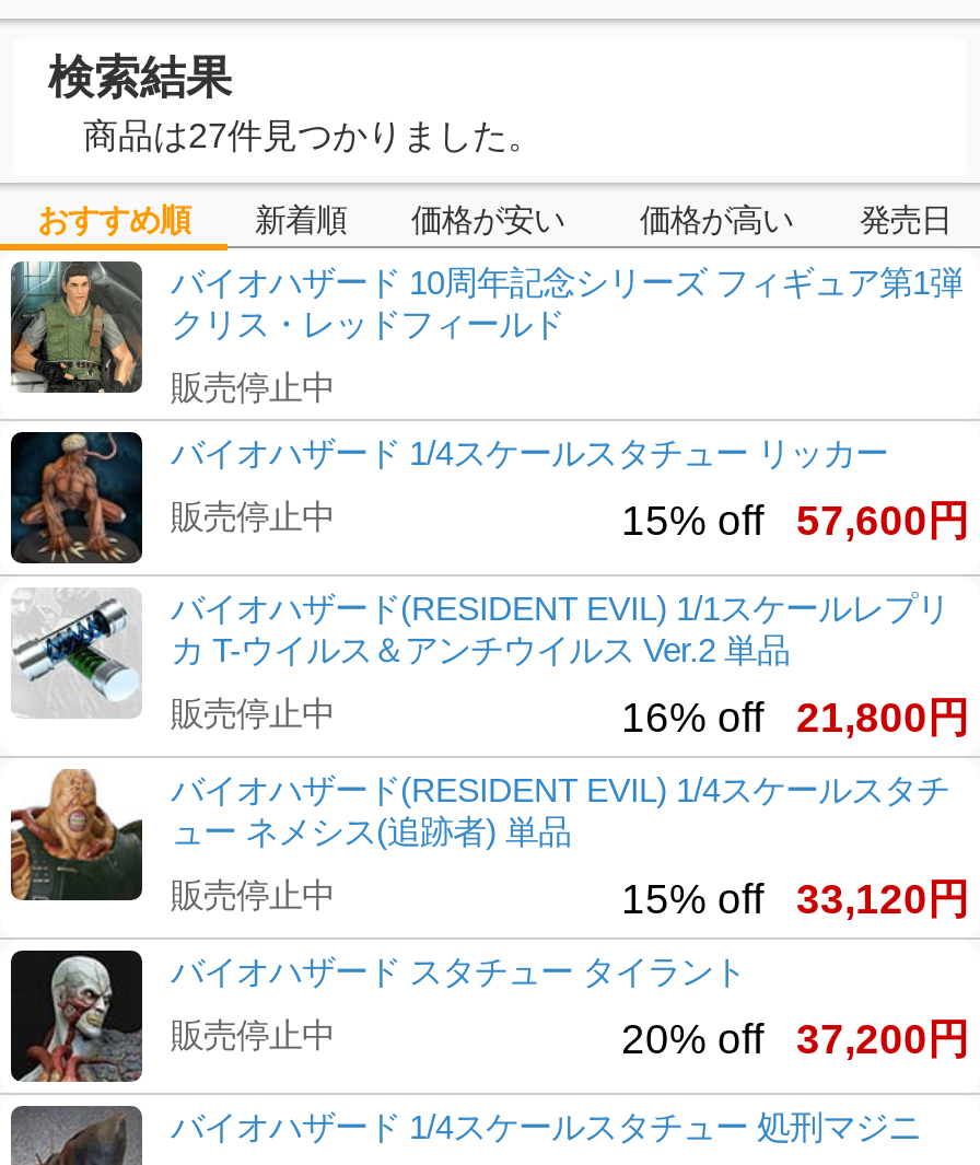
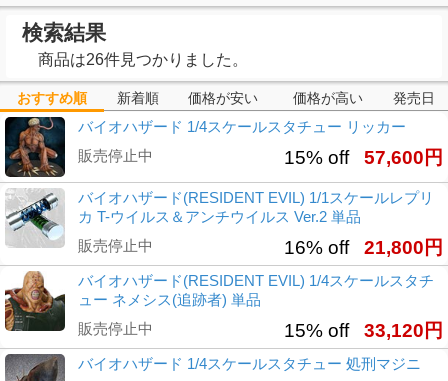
- 商品は27件見つかりました。
+ 商品は26件見つかりました。

- [image]
- バイオハザード 10周年記念シリーズ フィギュア第1弾
- クリス・レッドフィールド
- 販売停止中

- [image]
- バイオハザード スタチュー タイラント
- 販売停止中
- 20% off 37,200円
